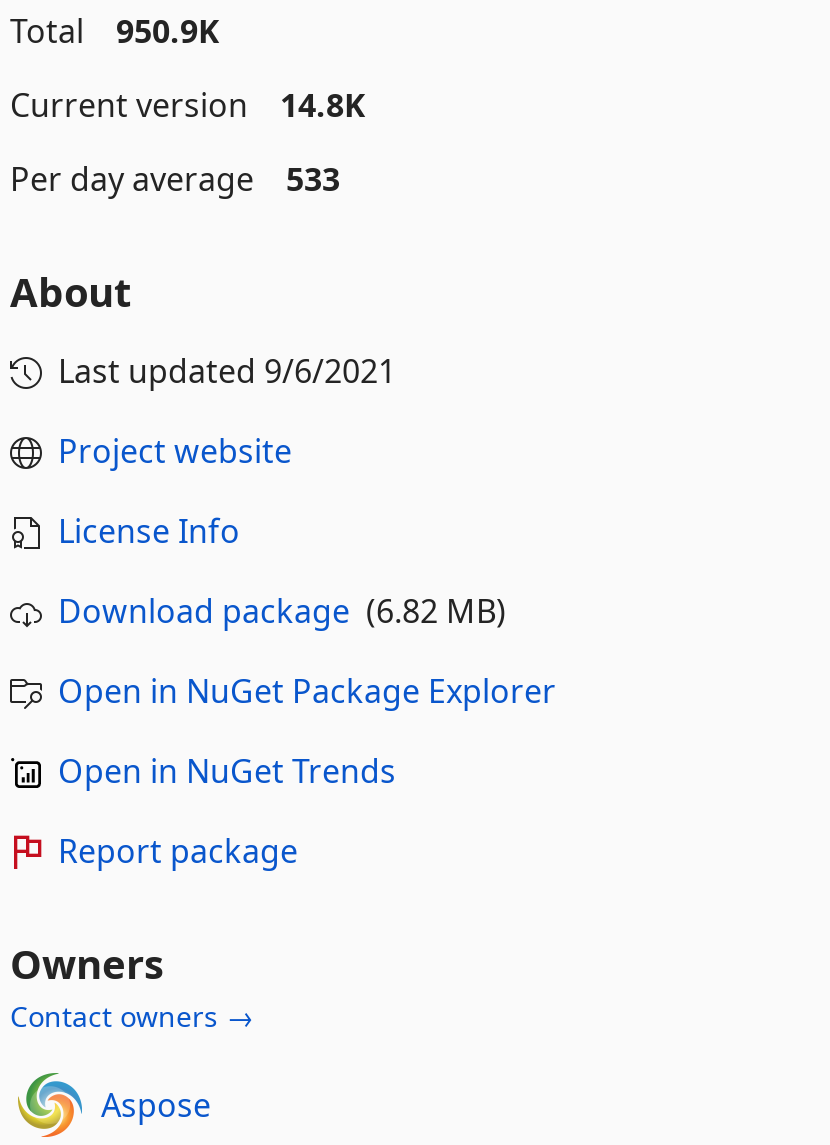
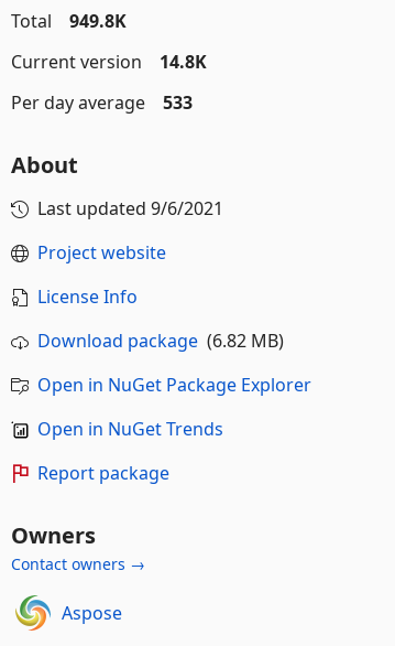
- Total 950.9K
+ Total 949.8K
